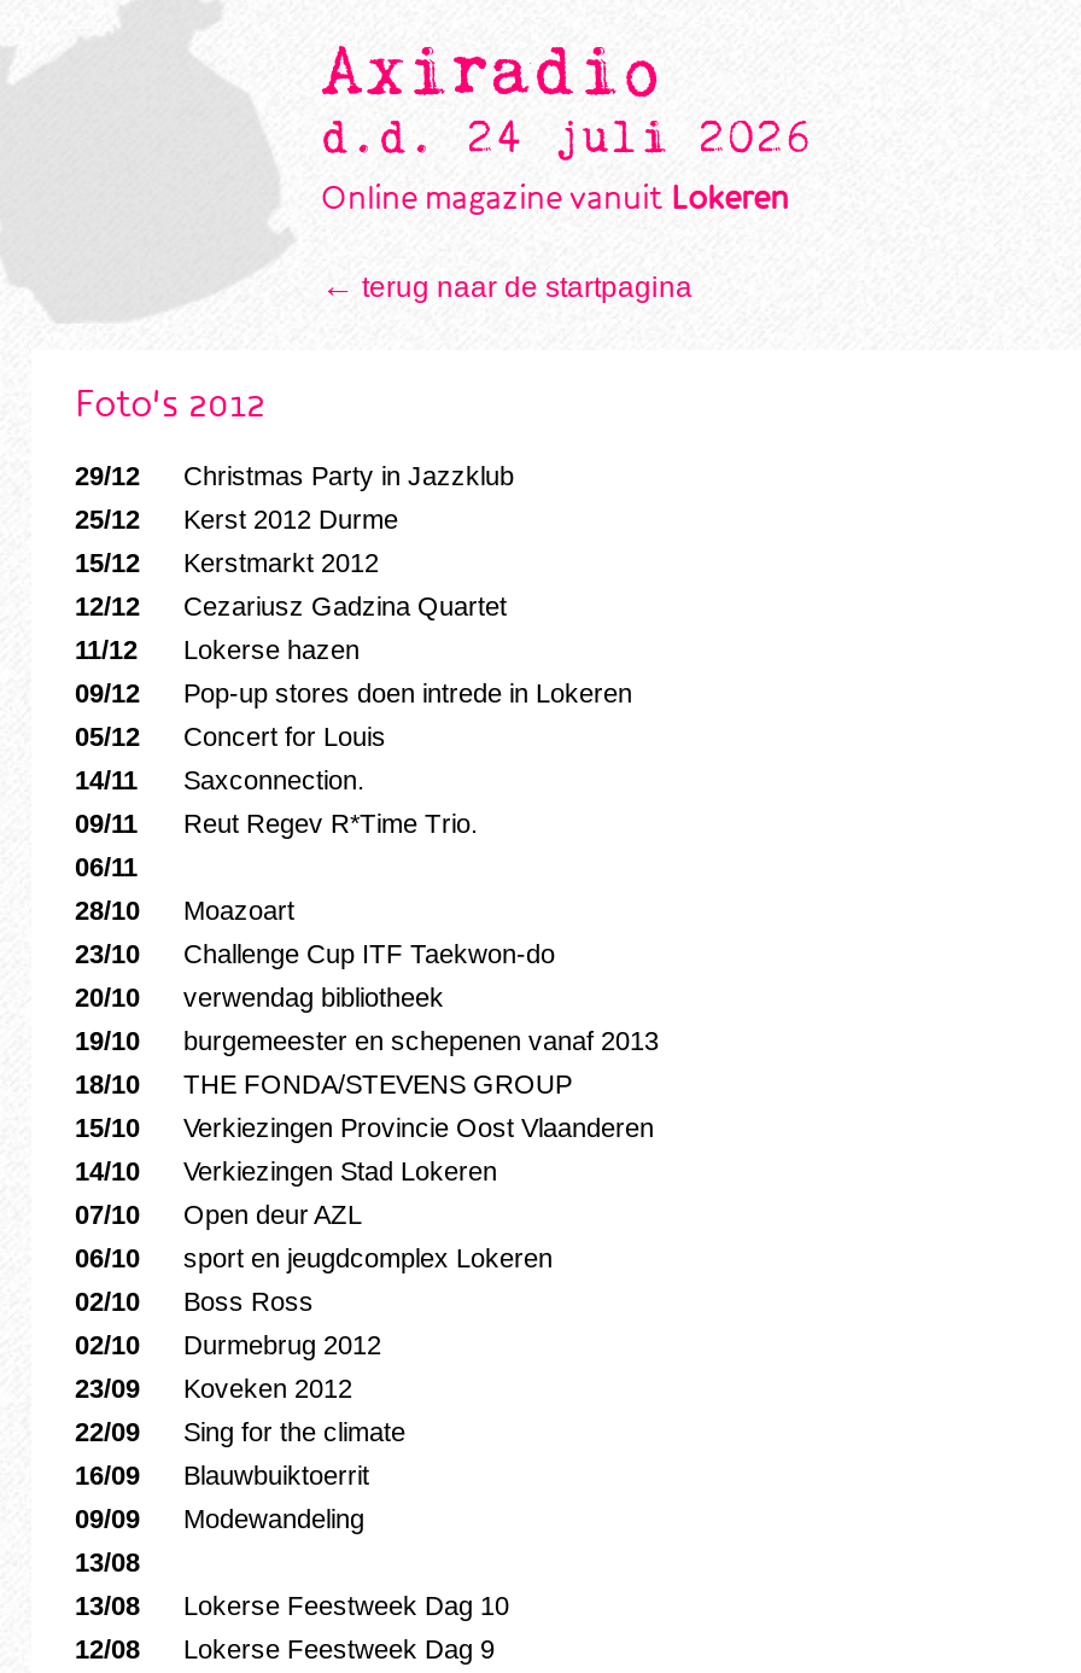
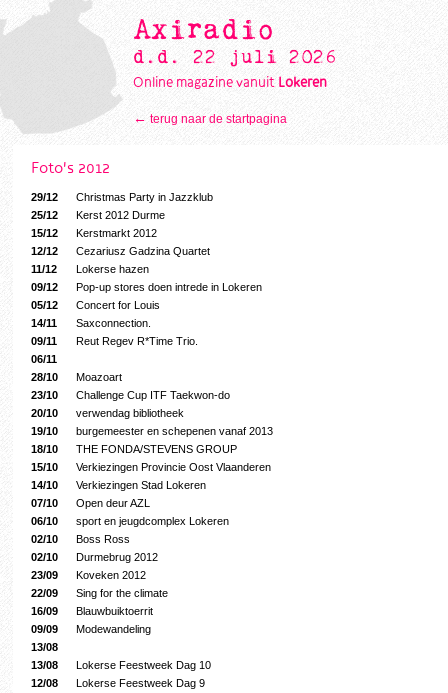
- d.d. 24 juli 2026
+ d.d. 22 juli 2026
